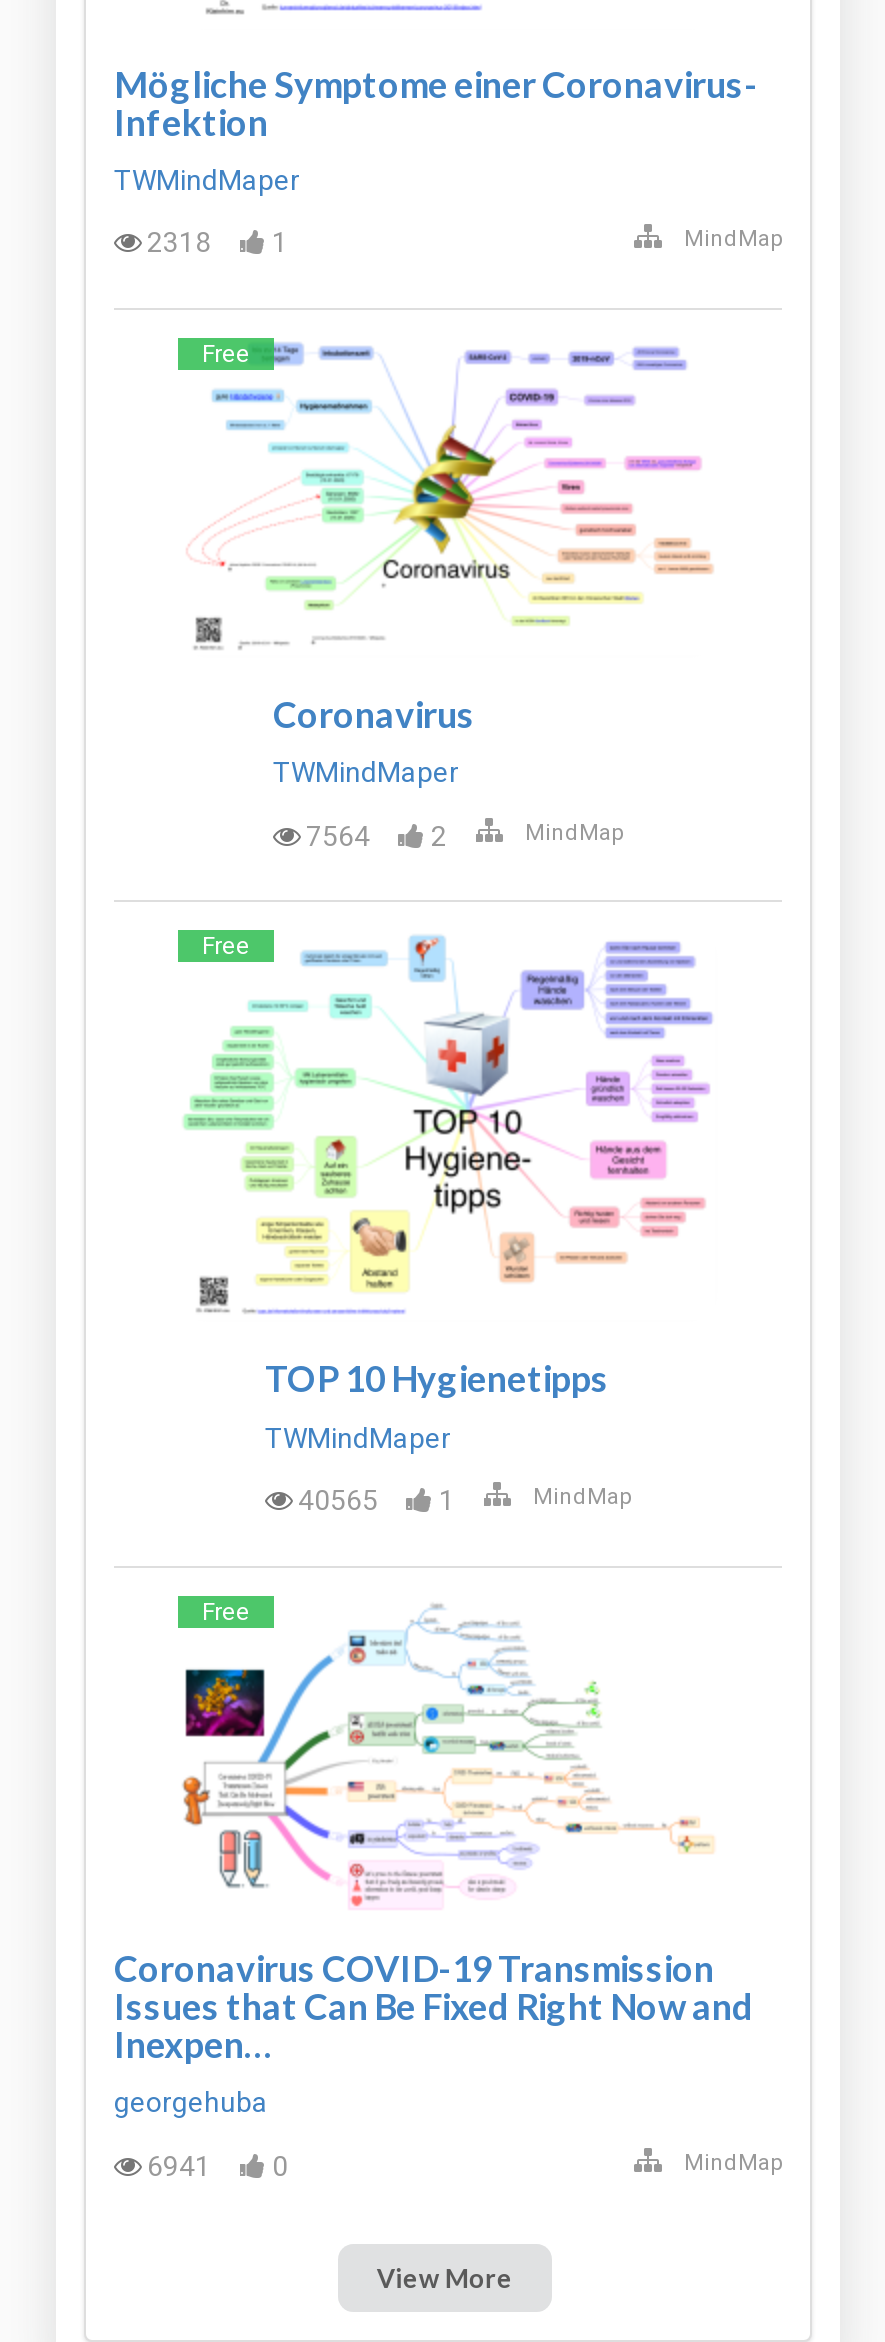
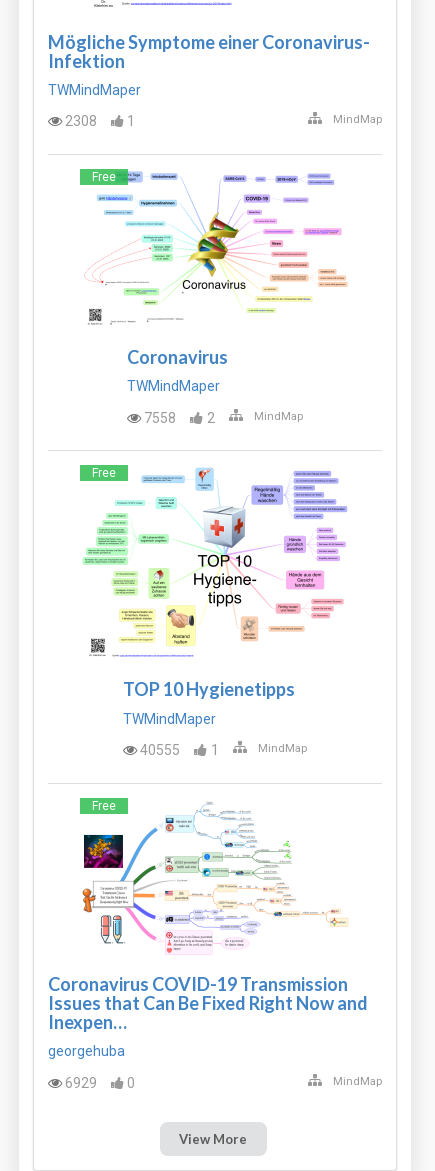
- 2318 1
+ 2308 1

- 7564 2
+ 7558 2

- 40565 1
+ 40555 1

- 6941 0
+ 6929 0
